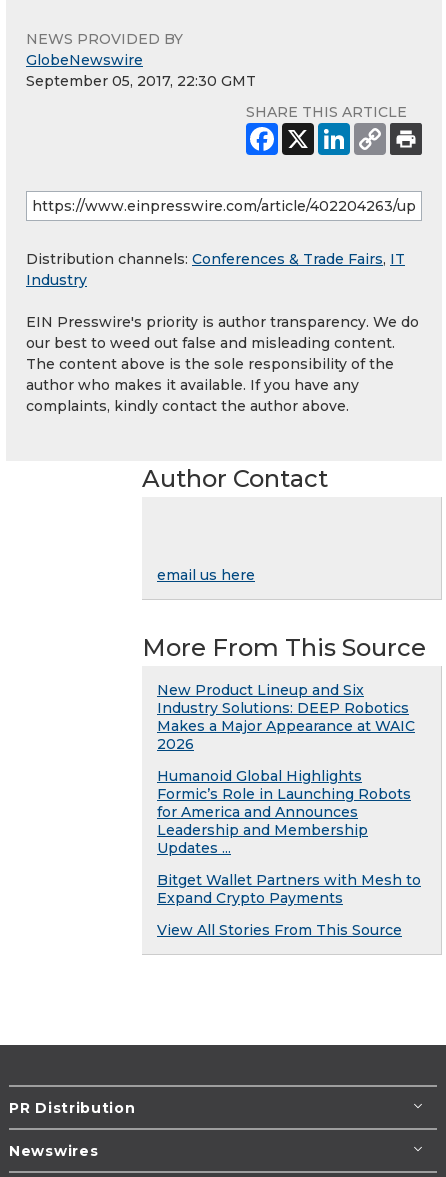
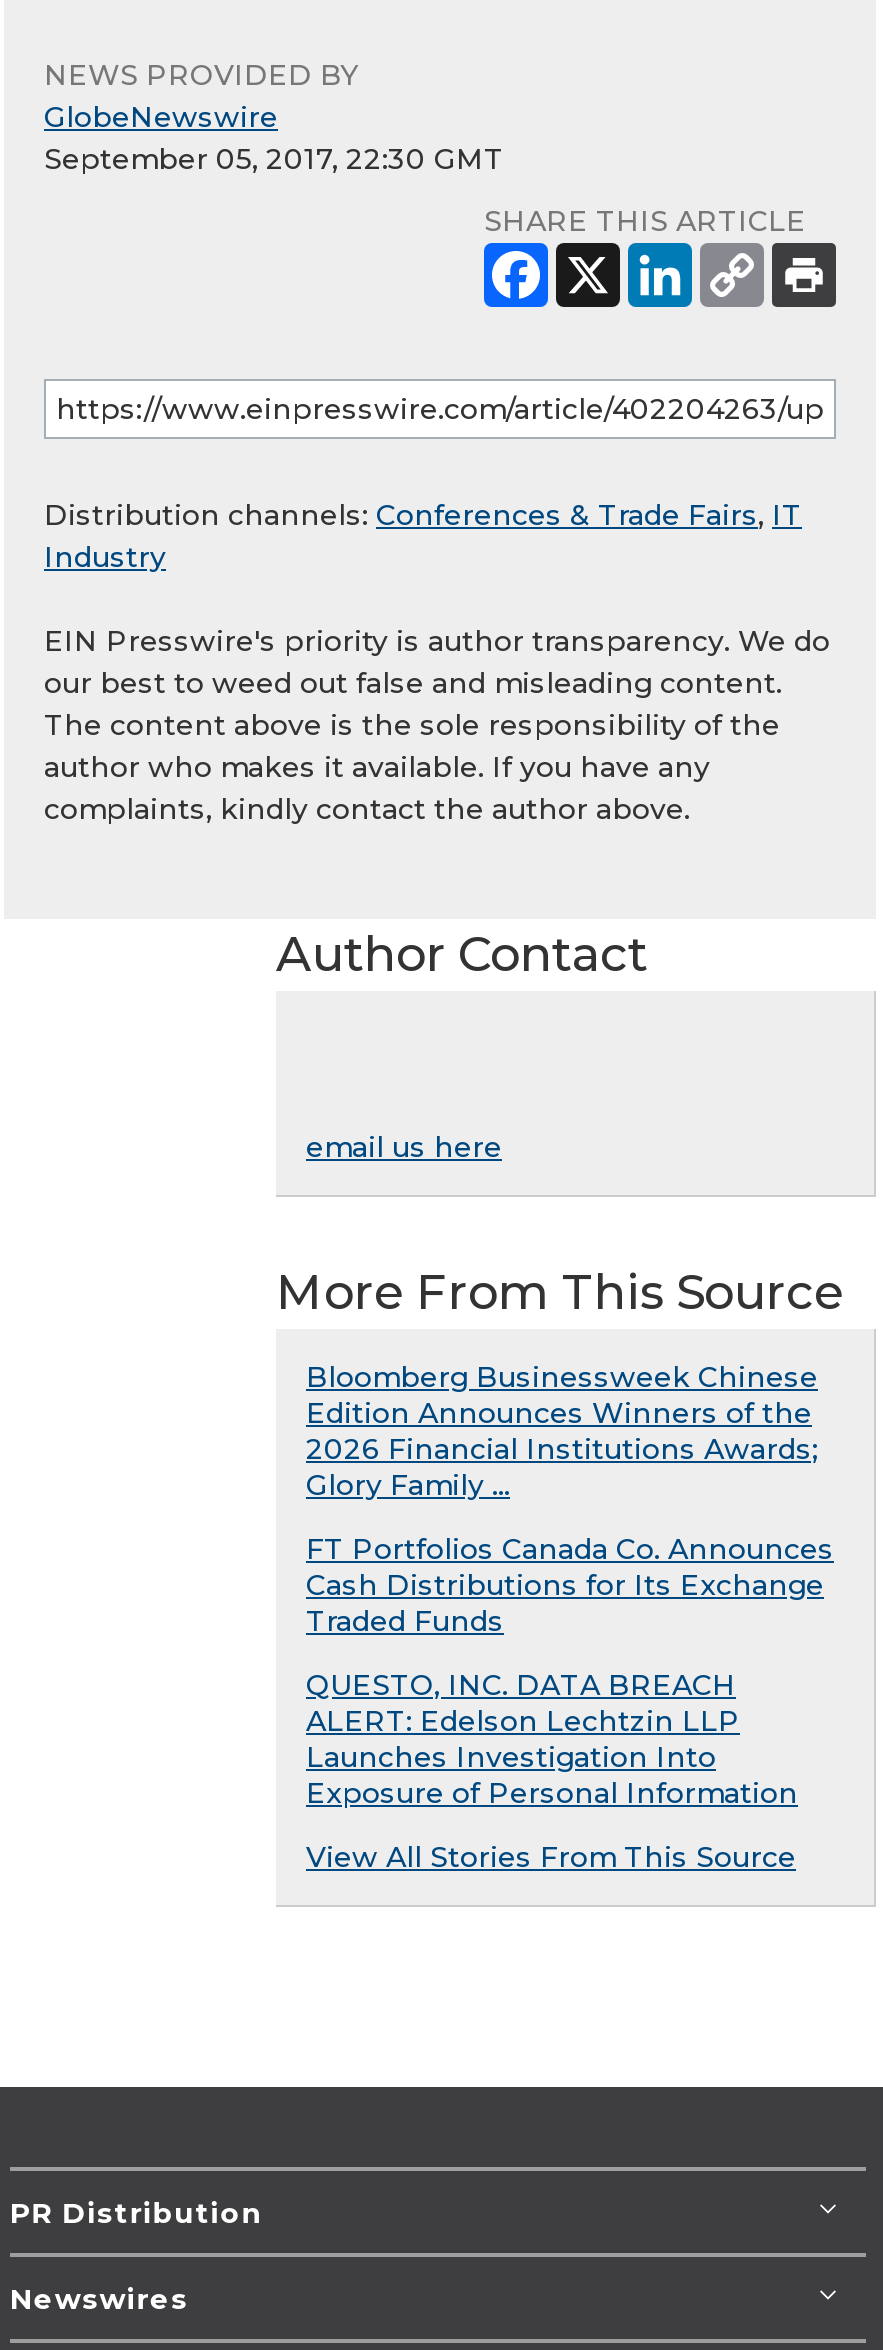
- New Product Lineup and Six
- Industry Solutions: DEEP Robotics
- Makes a Major Appearance at WAIC
- 2026
+ Bloomberg Businessweek Chinese
+ Edition Announces Winners of the
+ 2026 Financial Institutions Awards;
+ Glory Family ...

- Humanoid Global Highlights
- Formic’s Role in Launching Robots
- for America and Announces
- Leadership and Membership
- Updates ...
+ FT Portfolios Canada Co. Announces
+ Cash Distributions for Its Exchange
+ Traded Funds

- Bitget Wallet Partners with Mesh to
- Expand Crypto Payments
+ QUESTO, INC. DATA BREACH
+ ALERT: Edelson Lechtzin LLP
+ Launches Investigation Into
+ Exposure of Personal Information
